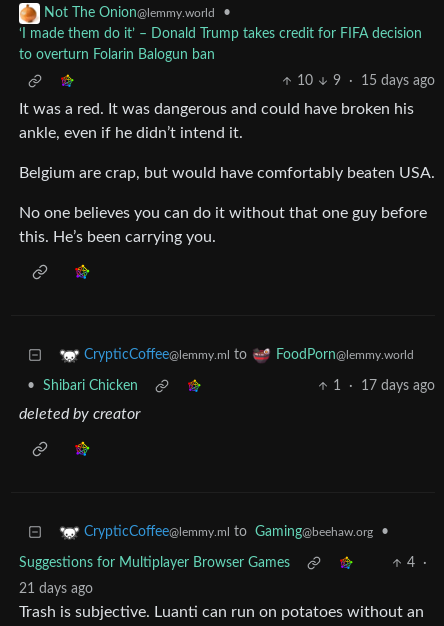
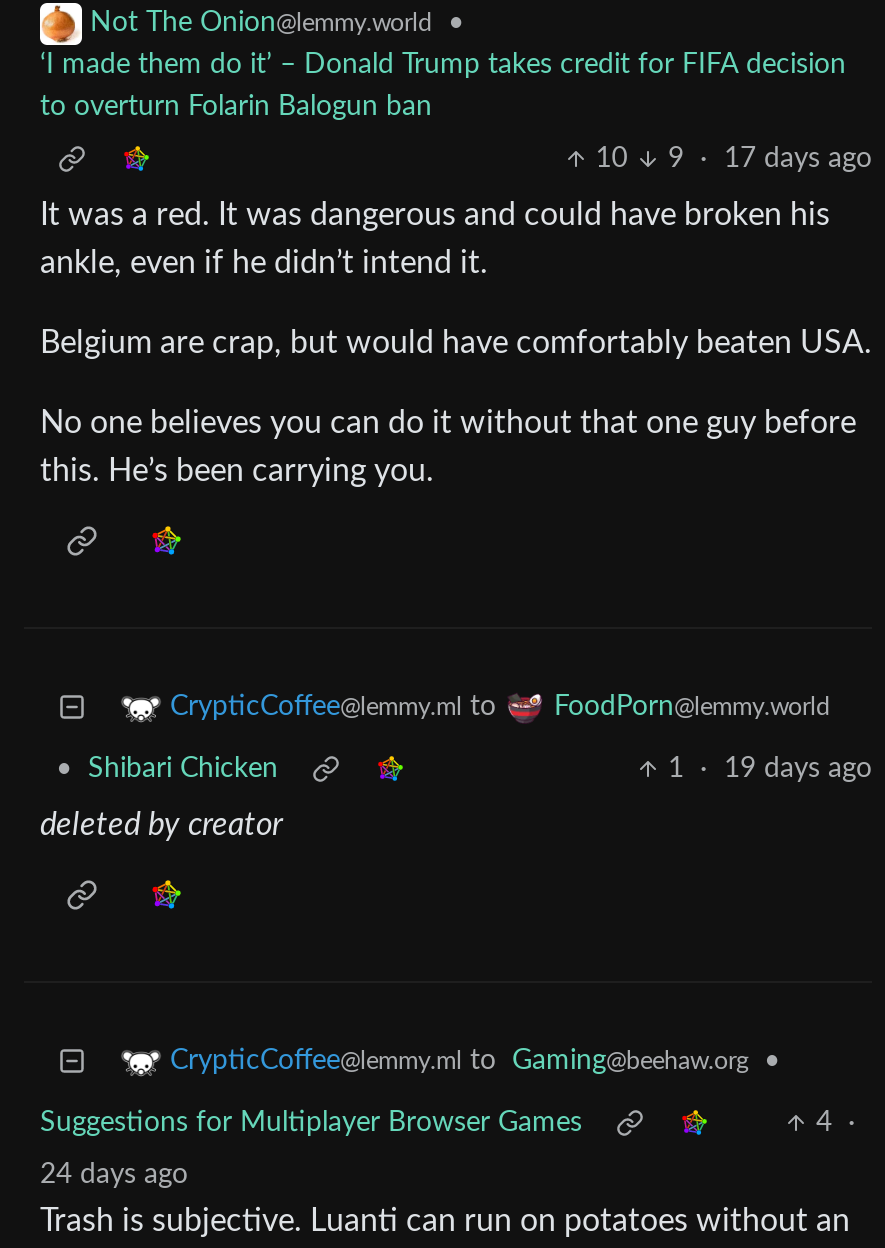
- 10 9 · 15 days ago
+ 10 9 · 17 days ago

- 1 · 17 days ago
+ 1 · 19 days ago

- 21 days ago
+ 24 days ago
